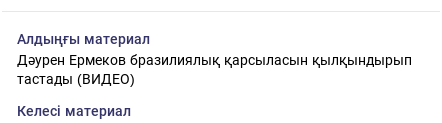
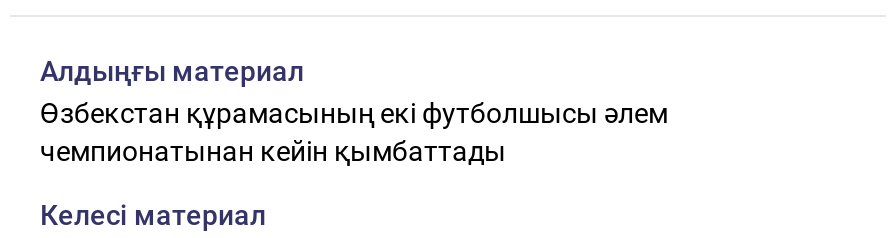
- Дәурен Ермеков бразилиялық қарсыласын қылқындырып
- тастады (ВИДЕО)
+ Өзбекстан құрамасының екі футболшысы әлем
+ чемпионатынан кейін қымбаттады
